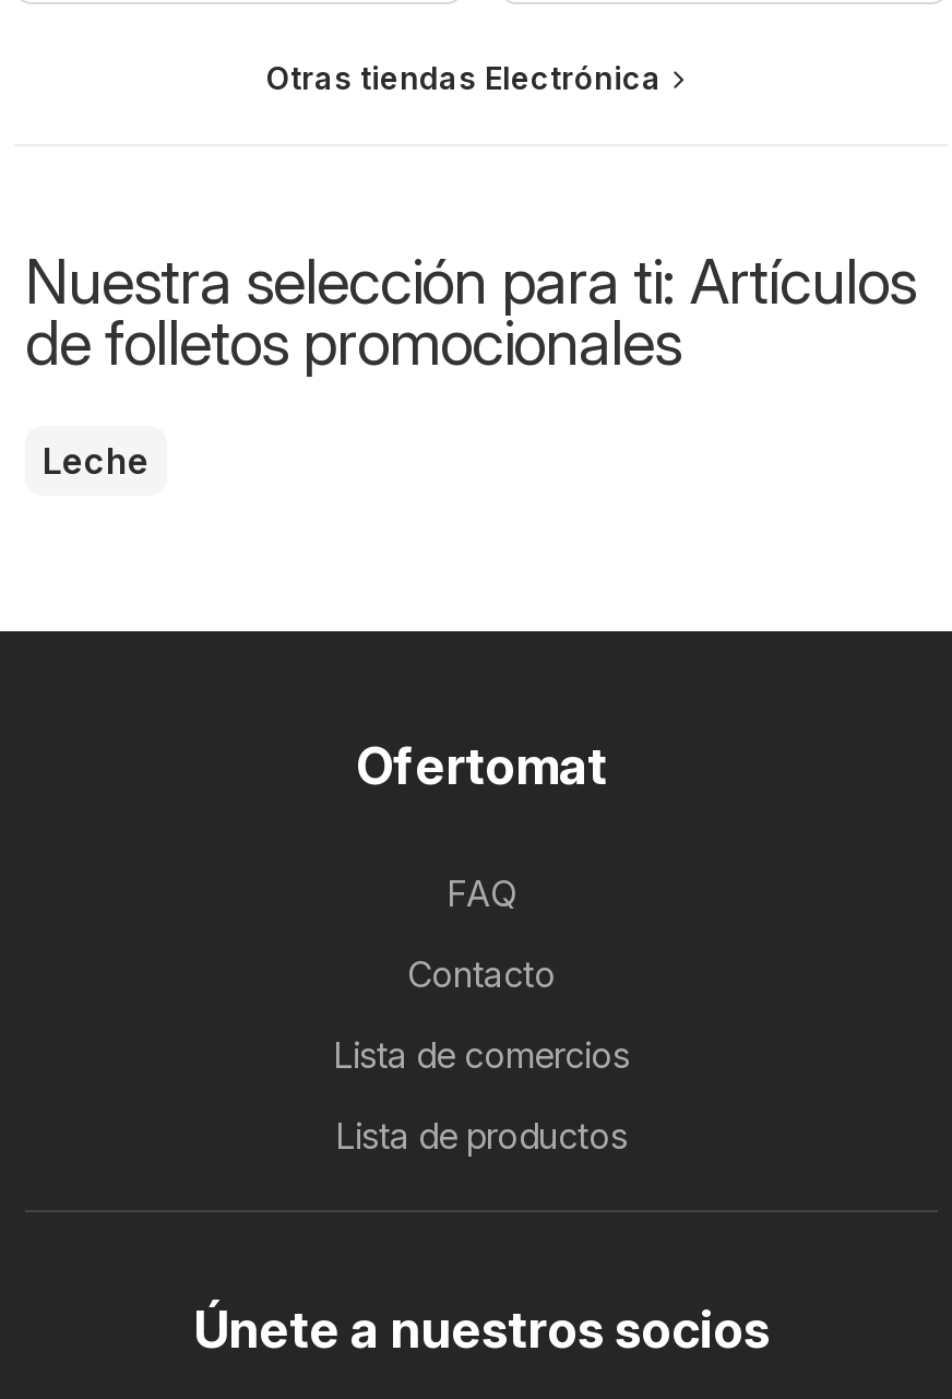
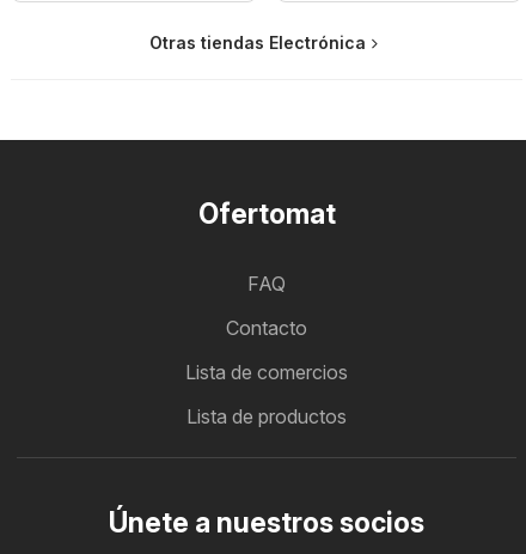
- Nuestra selección para ti: Artículos
- de folletos promocionales
- Leche
